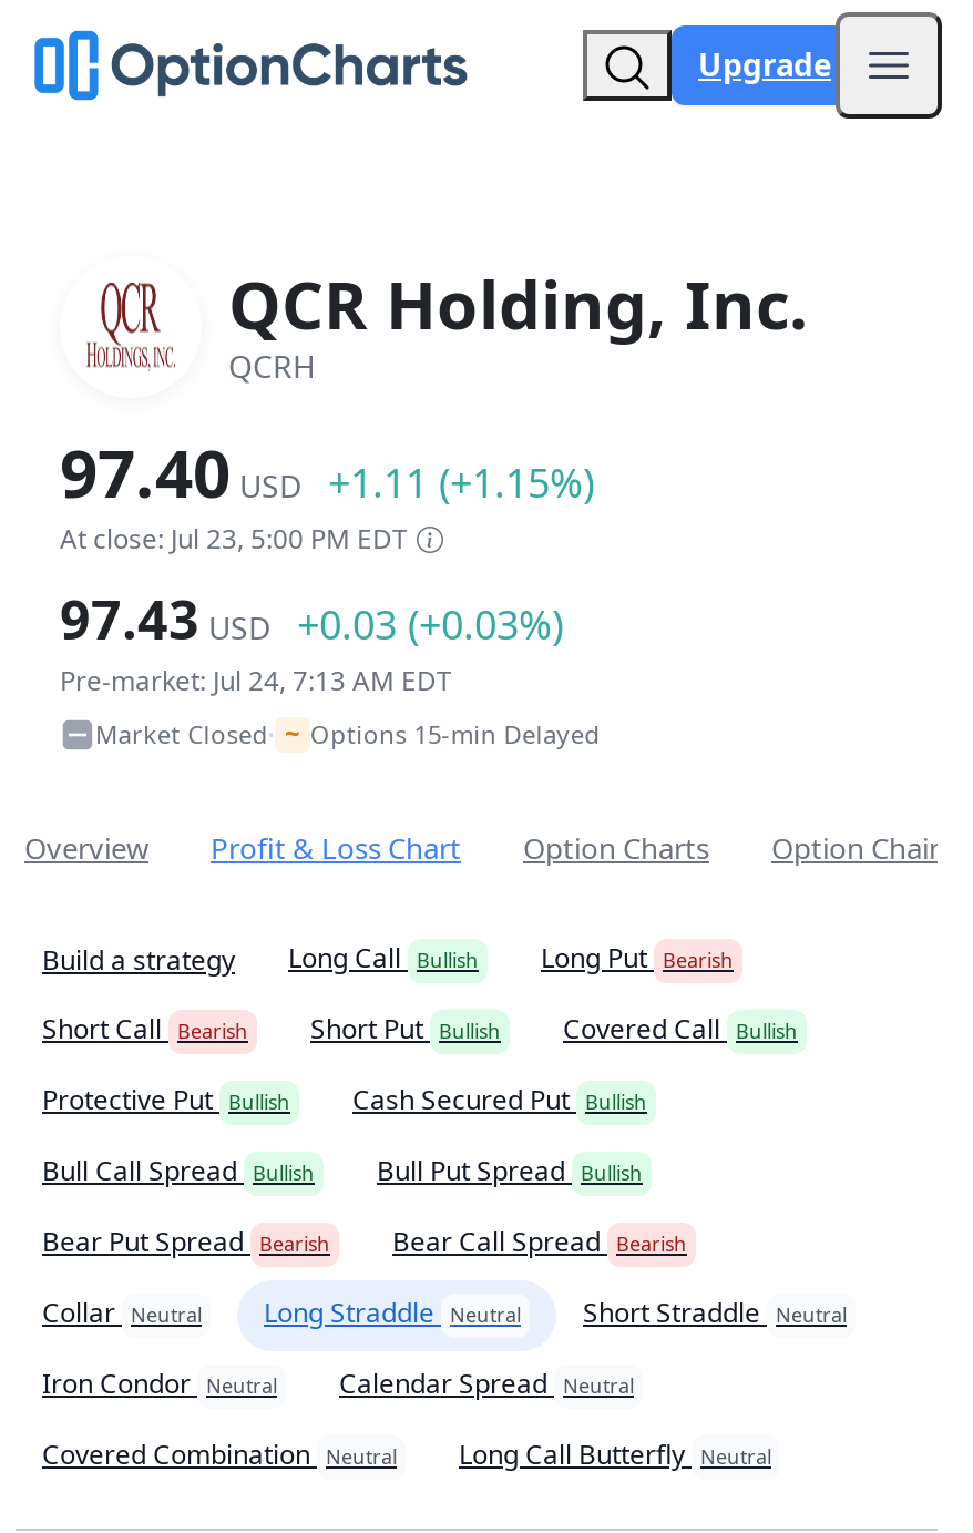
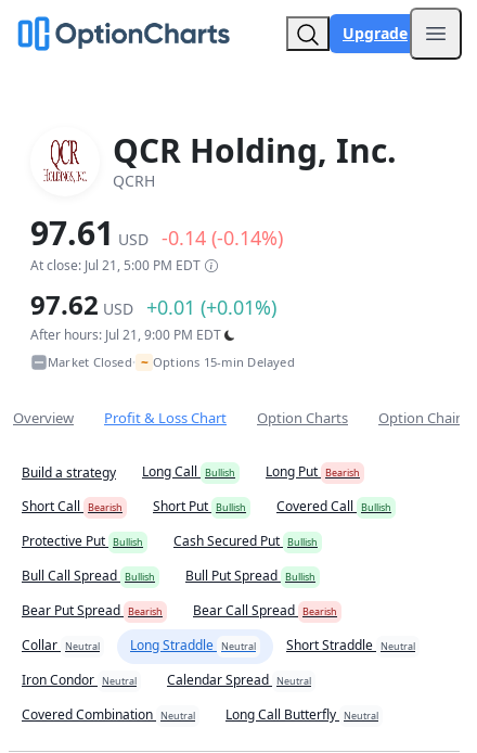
- 97.40 USD +1.11 (+1.15%)
- At close: Jul 23, 5:00 PM EDT
- 97.43 USD +0.03 (+0.03%)
- Pre-market: Jul 24, 7:13 AM EDT
+ 97.61 USD -0.14 (-0.14%)
+ At close: Jul 21, 5:00 PM EDT
+ 97.62 USD +0.01 (+0.01%)
+ After hours: Jul 21, 9:00 PM EDT
